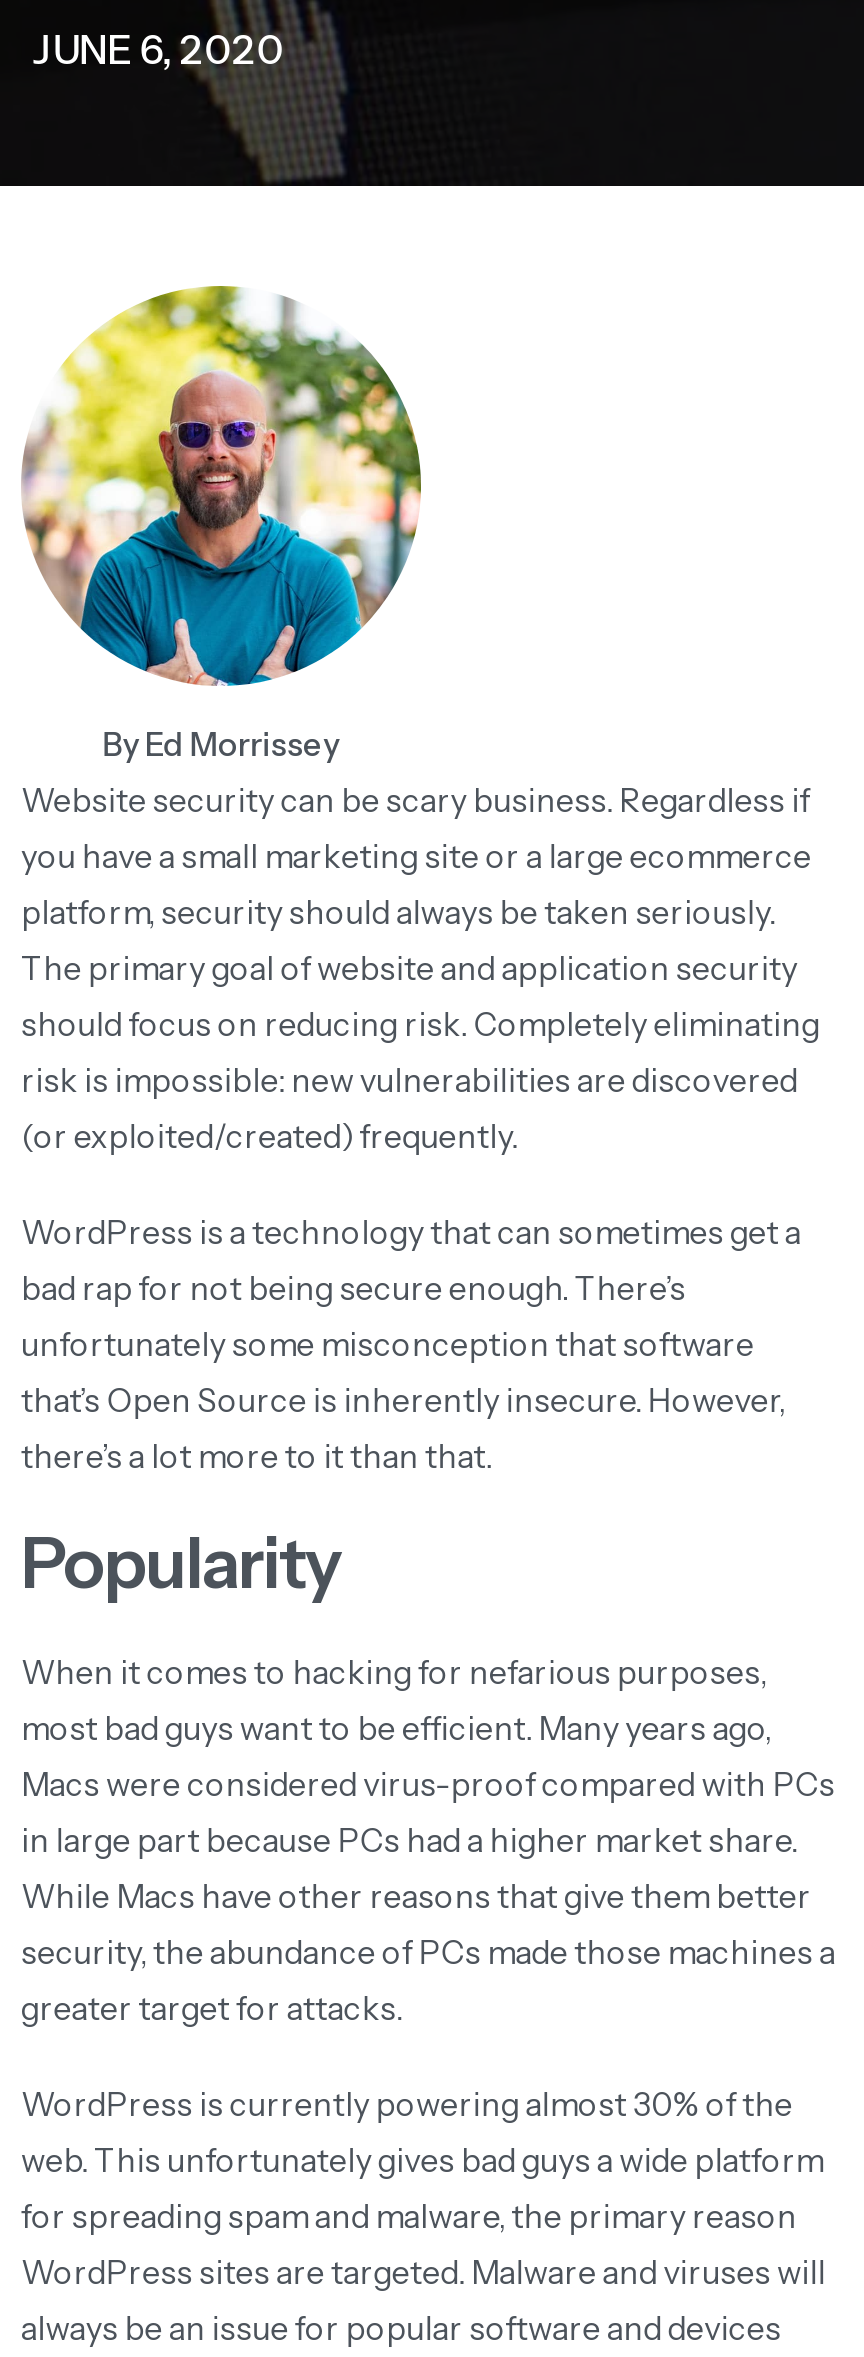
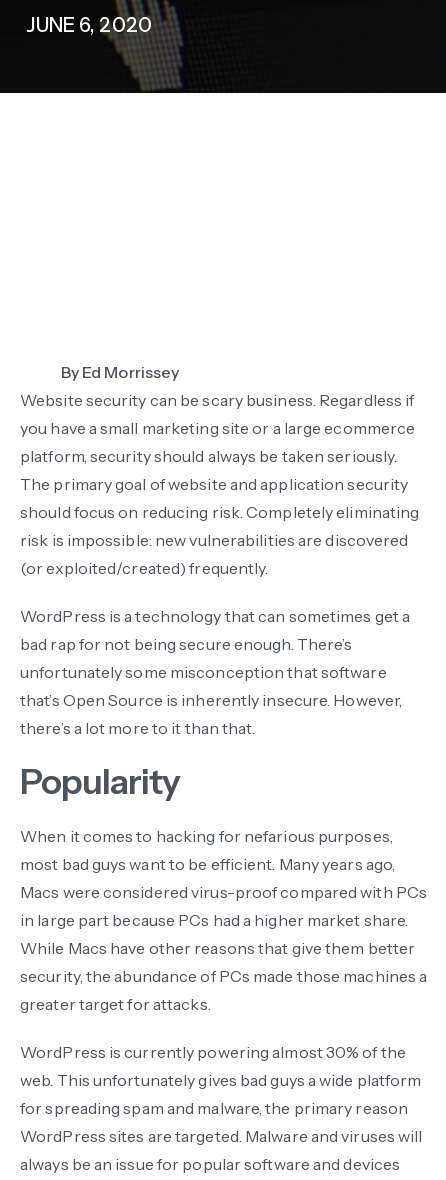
- [image]
